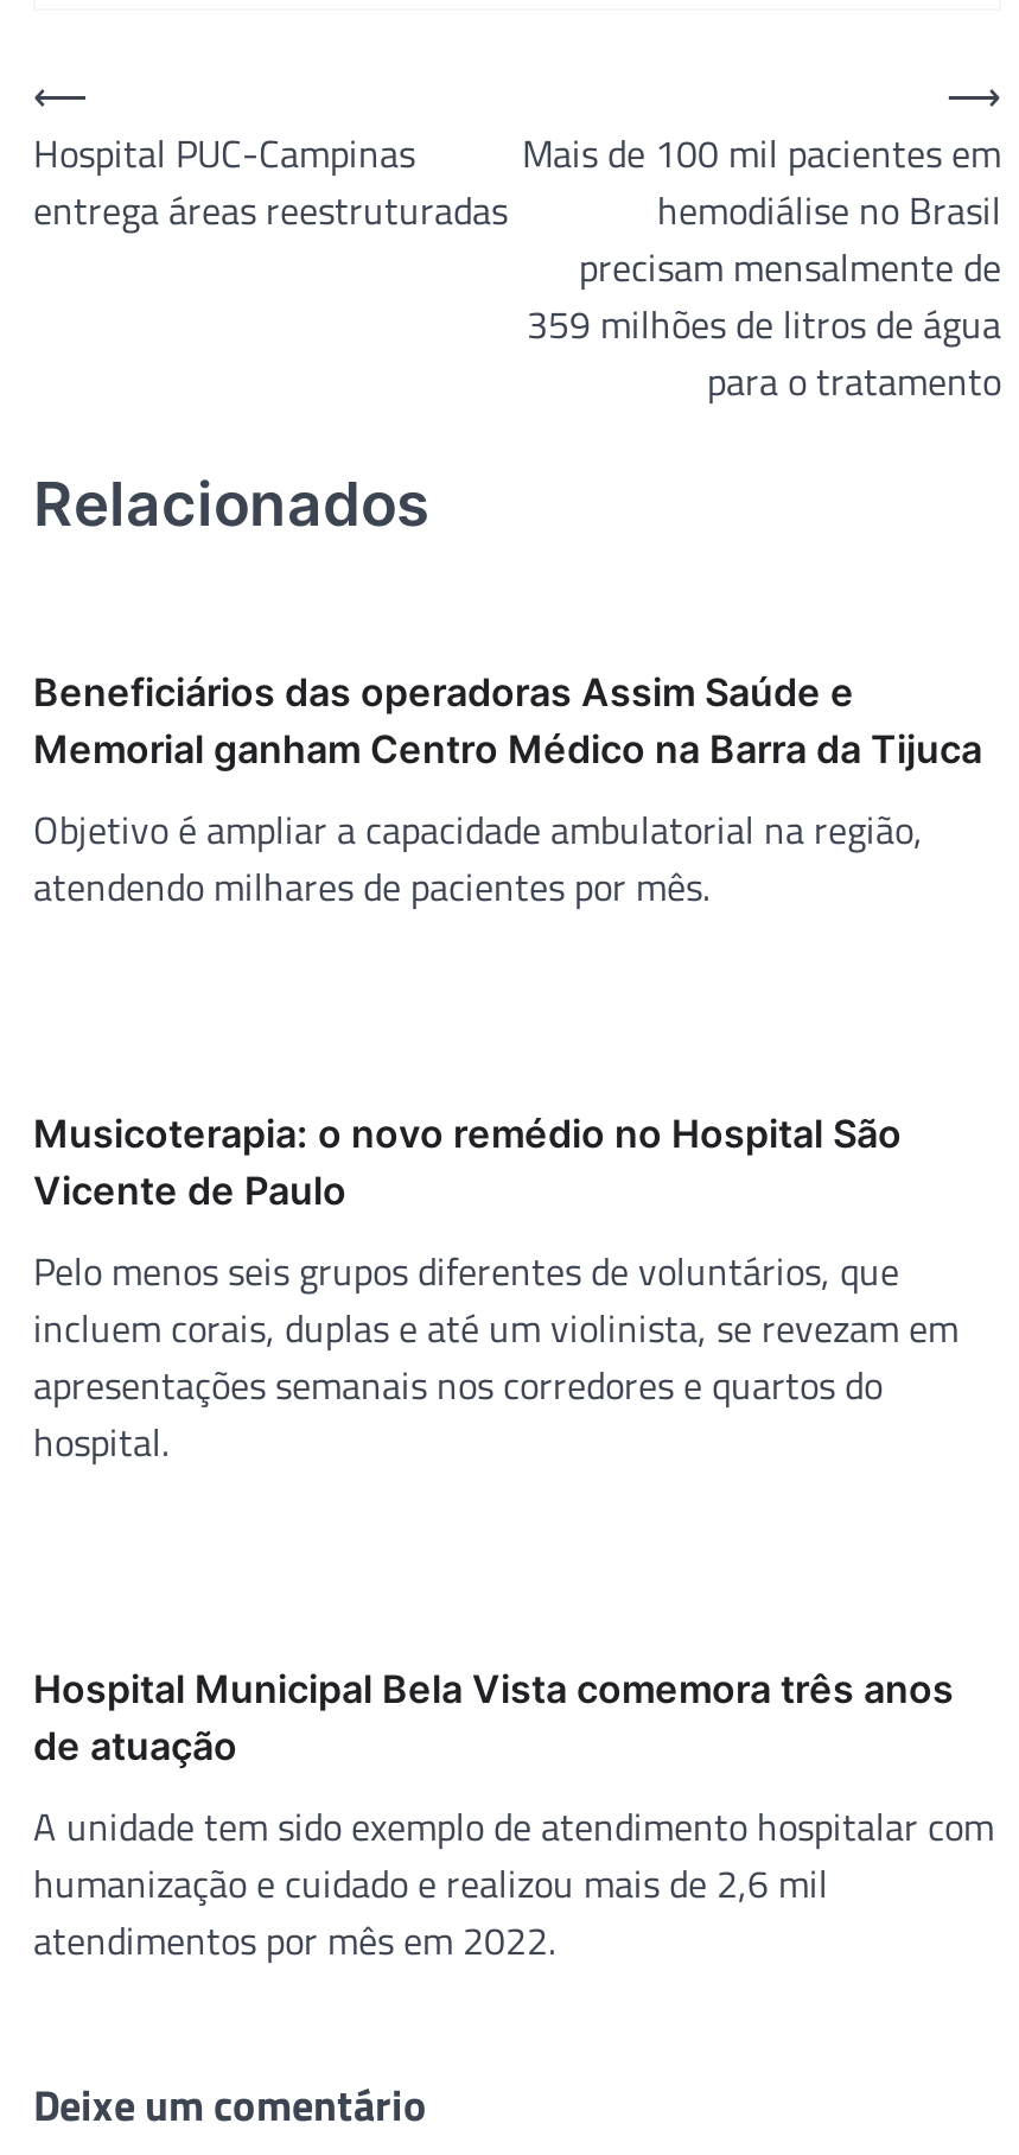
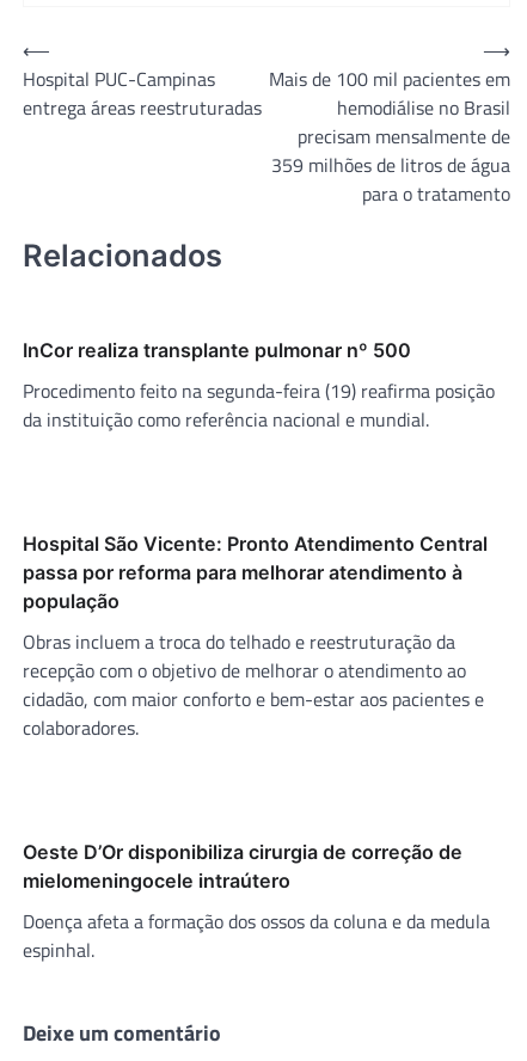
- Beneficiários das operadoras Assim Saúde e
- Memorial ganham Centro Médico na Barra da Tijuca
+ InCor realiza transplante pulmonar nº 500

- Objetivo é ampliar a capacidade ambulatorial na região,
- atendendo milhares de pacientes por mês.
+ Procedimento feito na segunda-feira (19) reafirma posição
+ da instituição como referência nacional e mundial.

- Musicoterapia: o novo remédio no Hospital São
- Vicente de Paulo
+ Hospital São Vicente: Pronto Atendimento Central
+ passa por reforma para melhorar atendimento à
+ população

- Pelo menos seis grupos diferentes de voluntários, que
- incluem corais, duplas e até um violinista, se revezam em
- apresentações semanais nos corredores e quartos do
- hospital.
+ Obras incluem a troca do telhado e reestruturação da
+ recepção com o objetivo de melhorar o atendimento ao
+ cidadão, com maior conforto e bem-estar aos pacientes e
+ colaboradores.

- Hospital Municipal Bela Vista comemora três anos
- de atuação
+ Oeste D’Or disponibiliza cirurgia de correção de
+ mielomeningocele intraútero

- A unidade tem sido exemplo de atendimento hospitalar com
- humanização e cuidado e realizou mais de 2,6 mil
- atendimentos por mês em 2022.
+ Doença afeta a formação dos ossos da coluna e da medula
+ espinhal.
